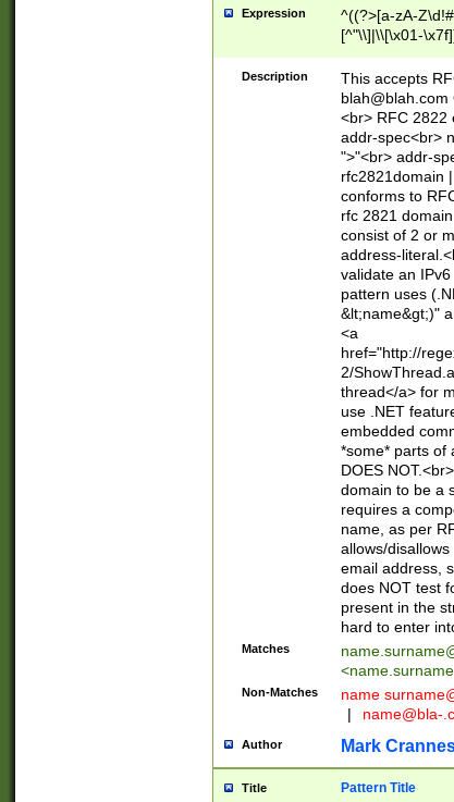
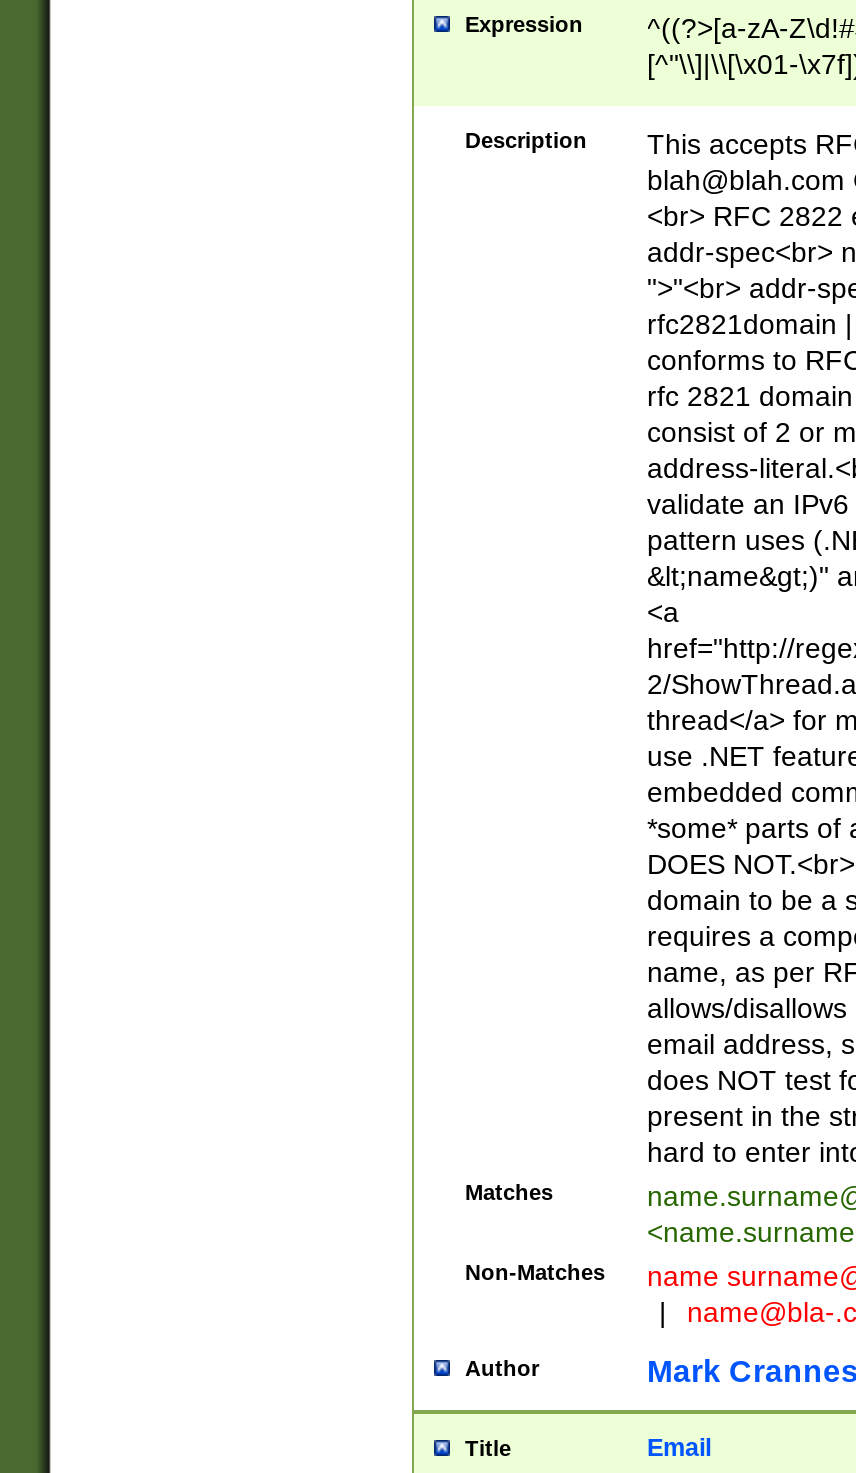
- Pattern Title
+ Email
